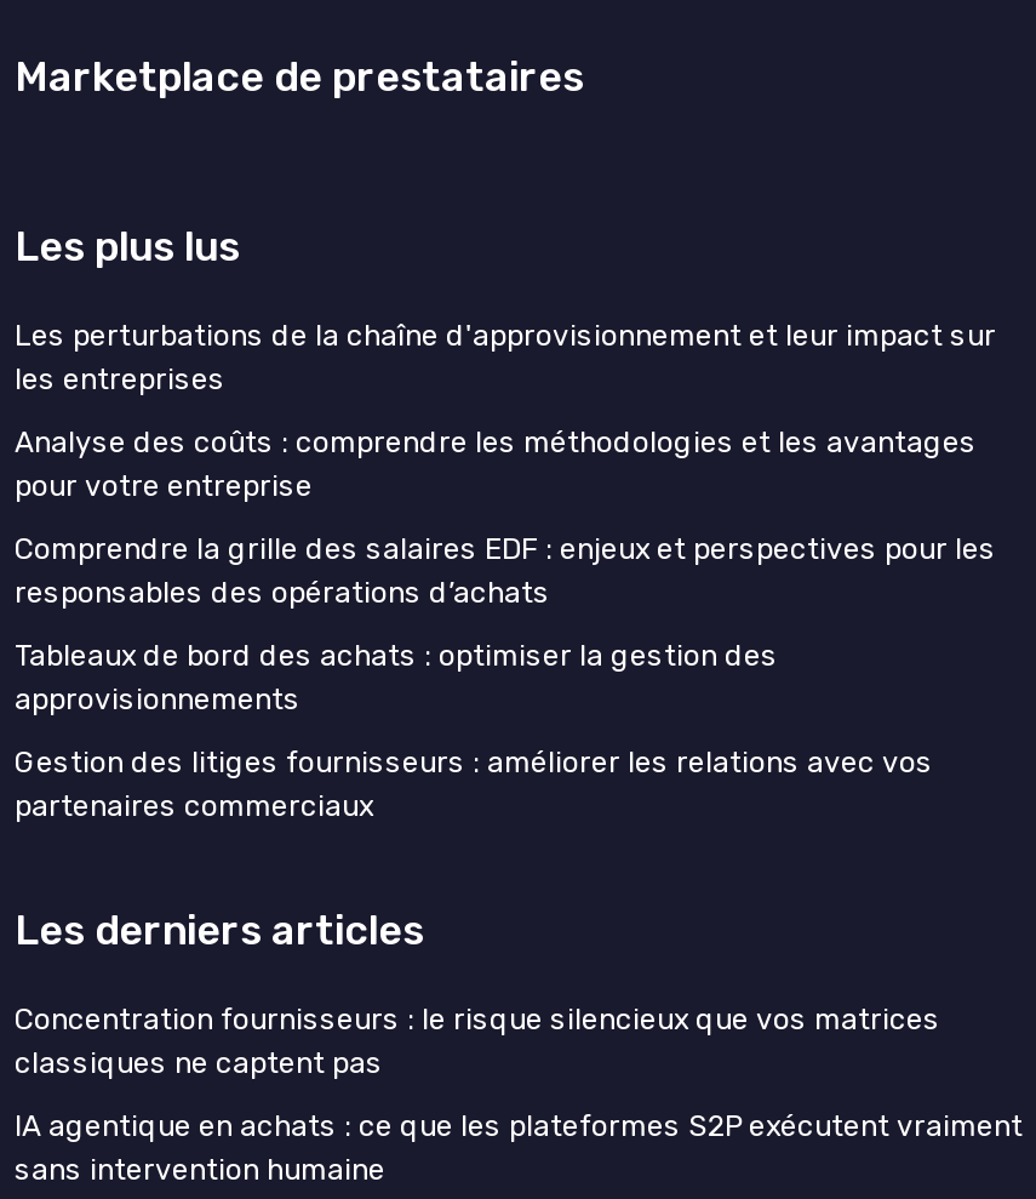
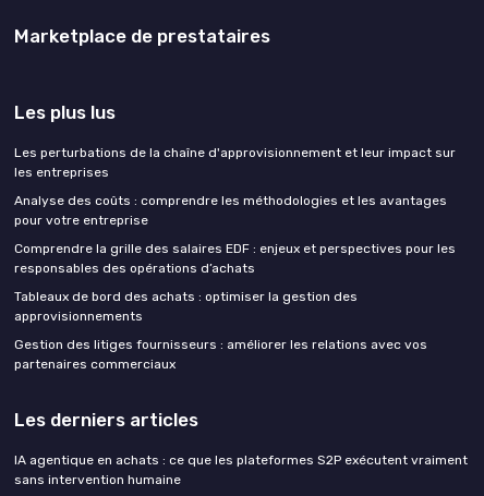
- Concentration fournisseurs : le risque silencieux que vos matrices
- classiques ne captent pas
